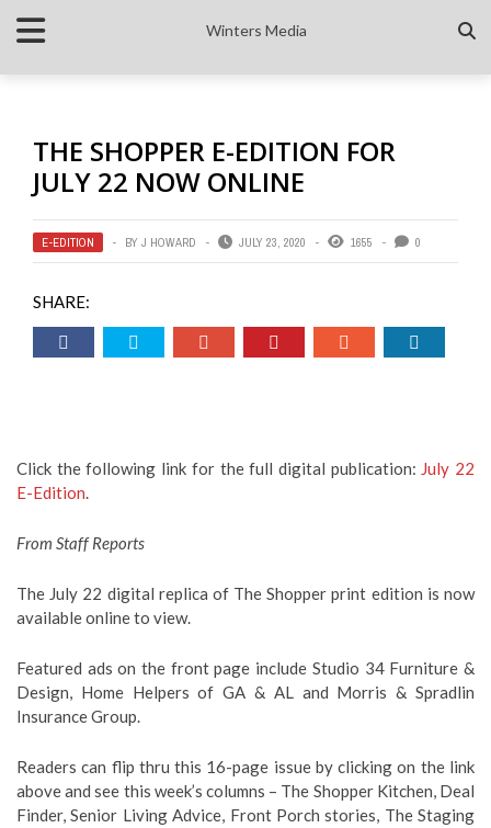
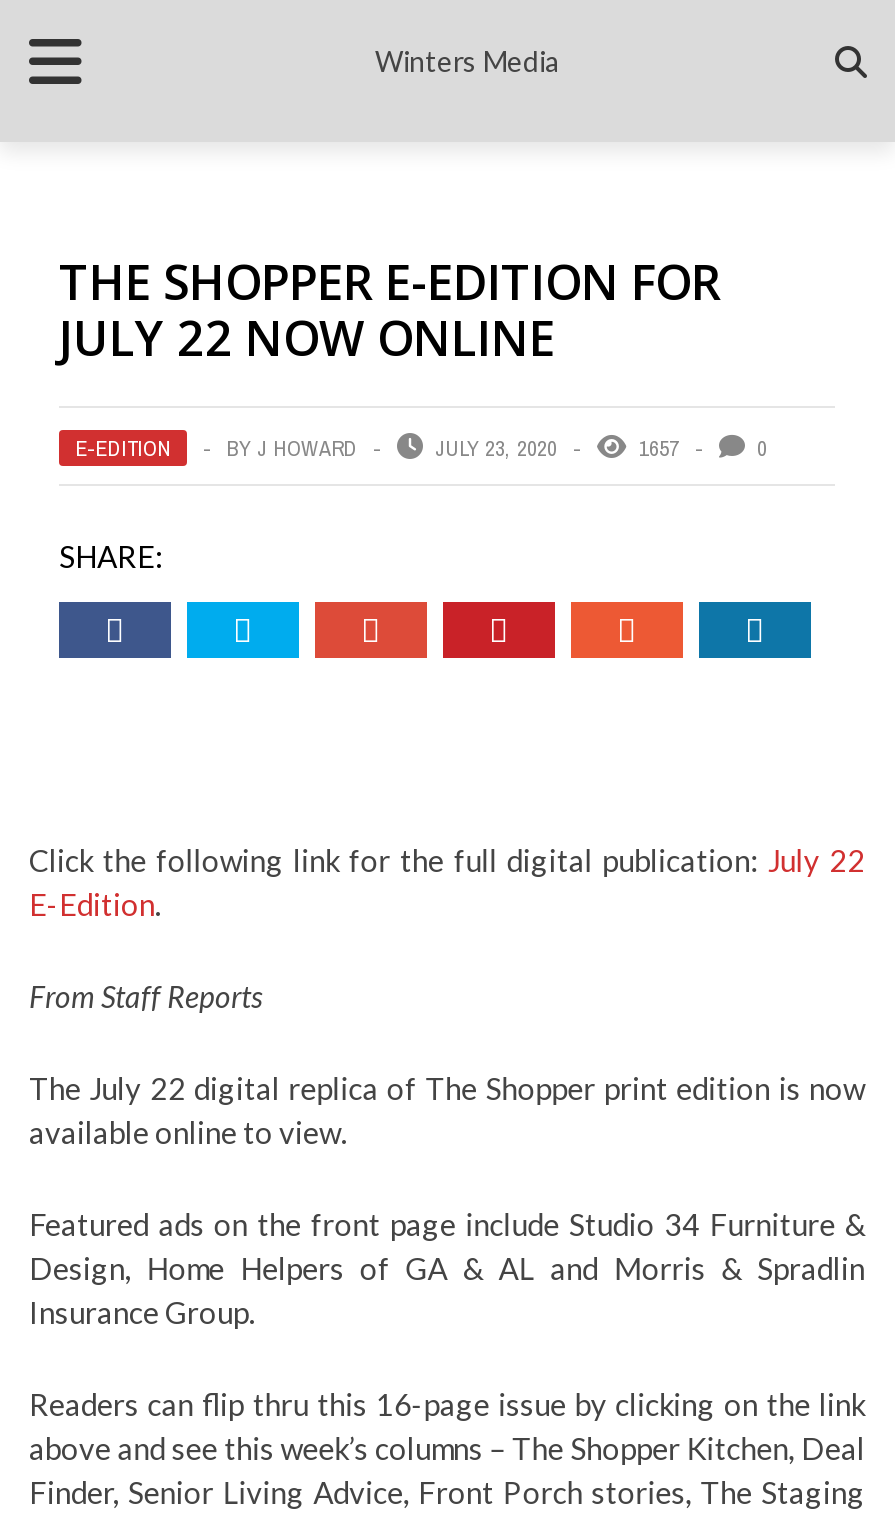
- 1655
+ 1657
